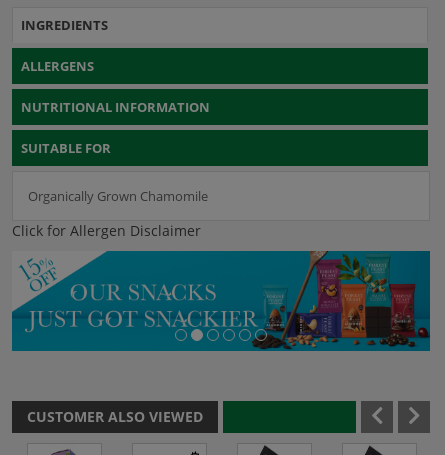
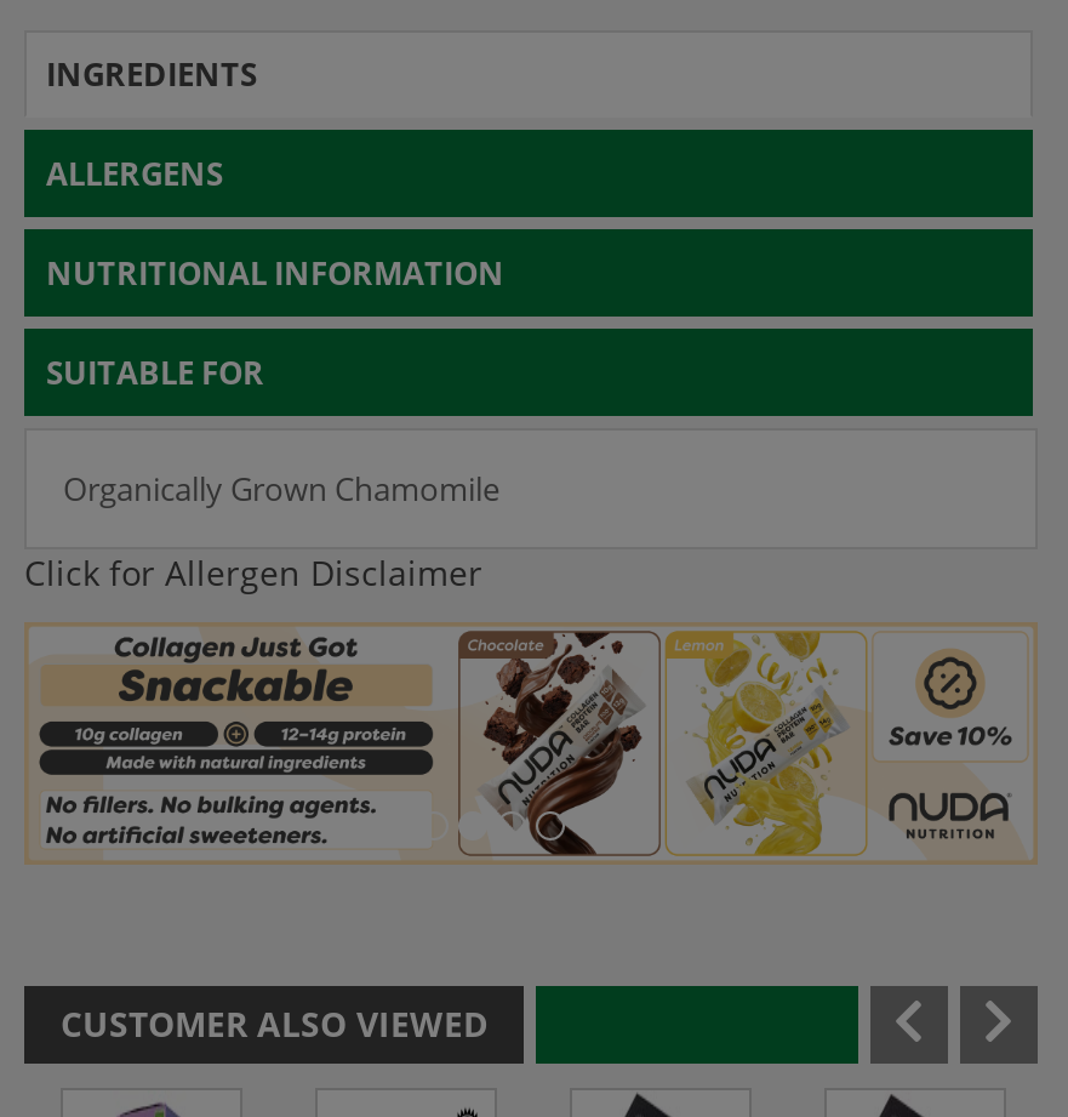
- [image]
+ [image]
